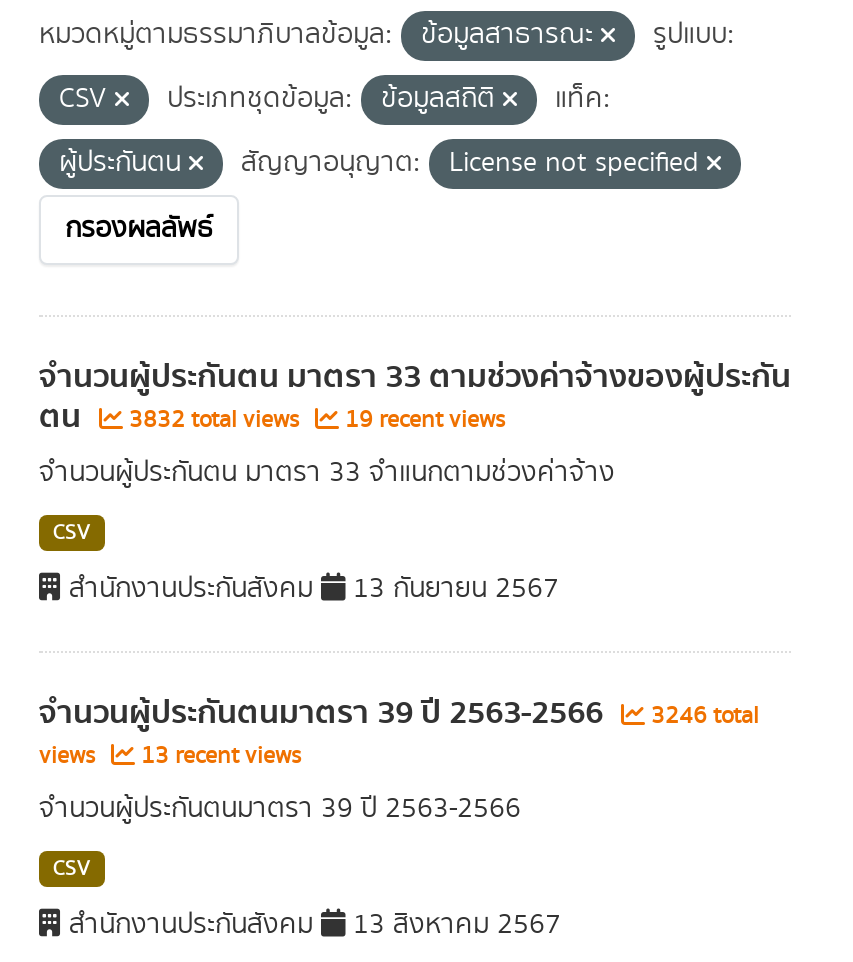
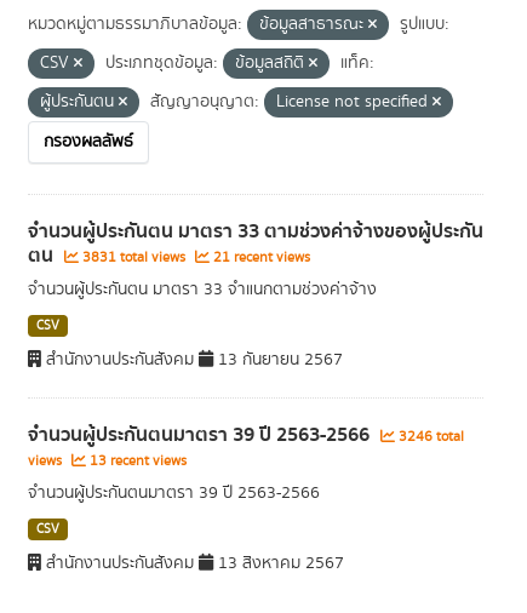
- 3832 total views
+ 3831 total views

- 19 recent views
+ 21 recent views
